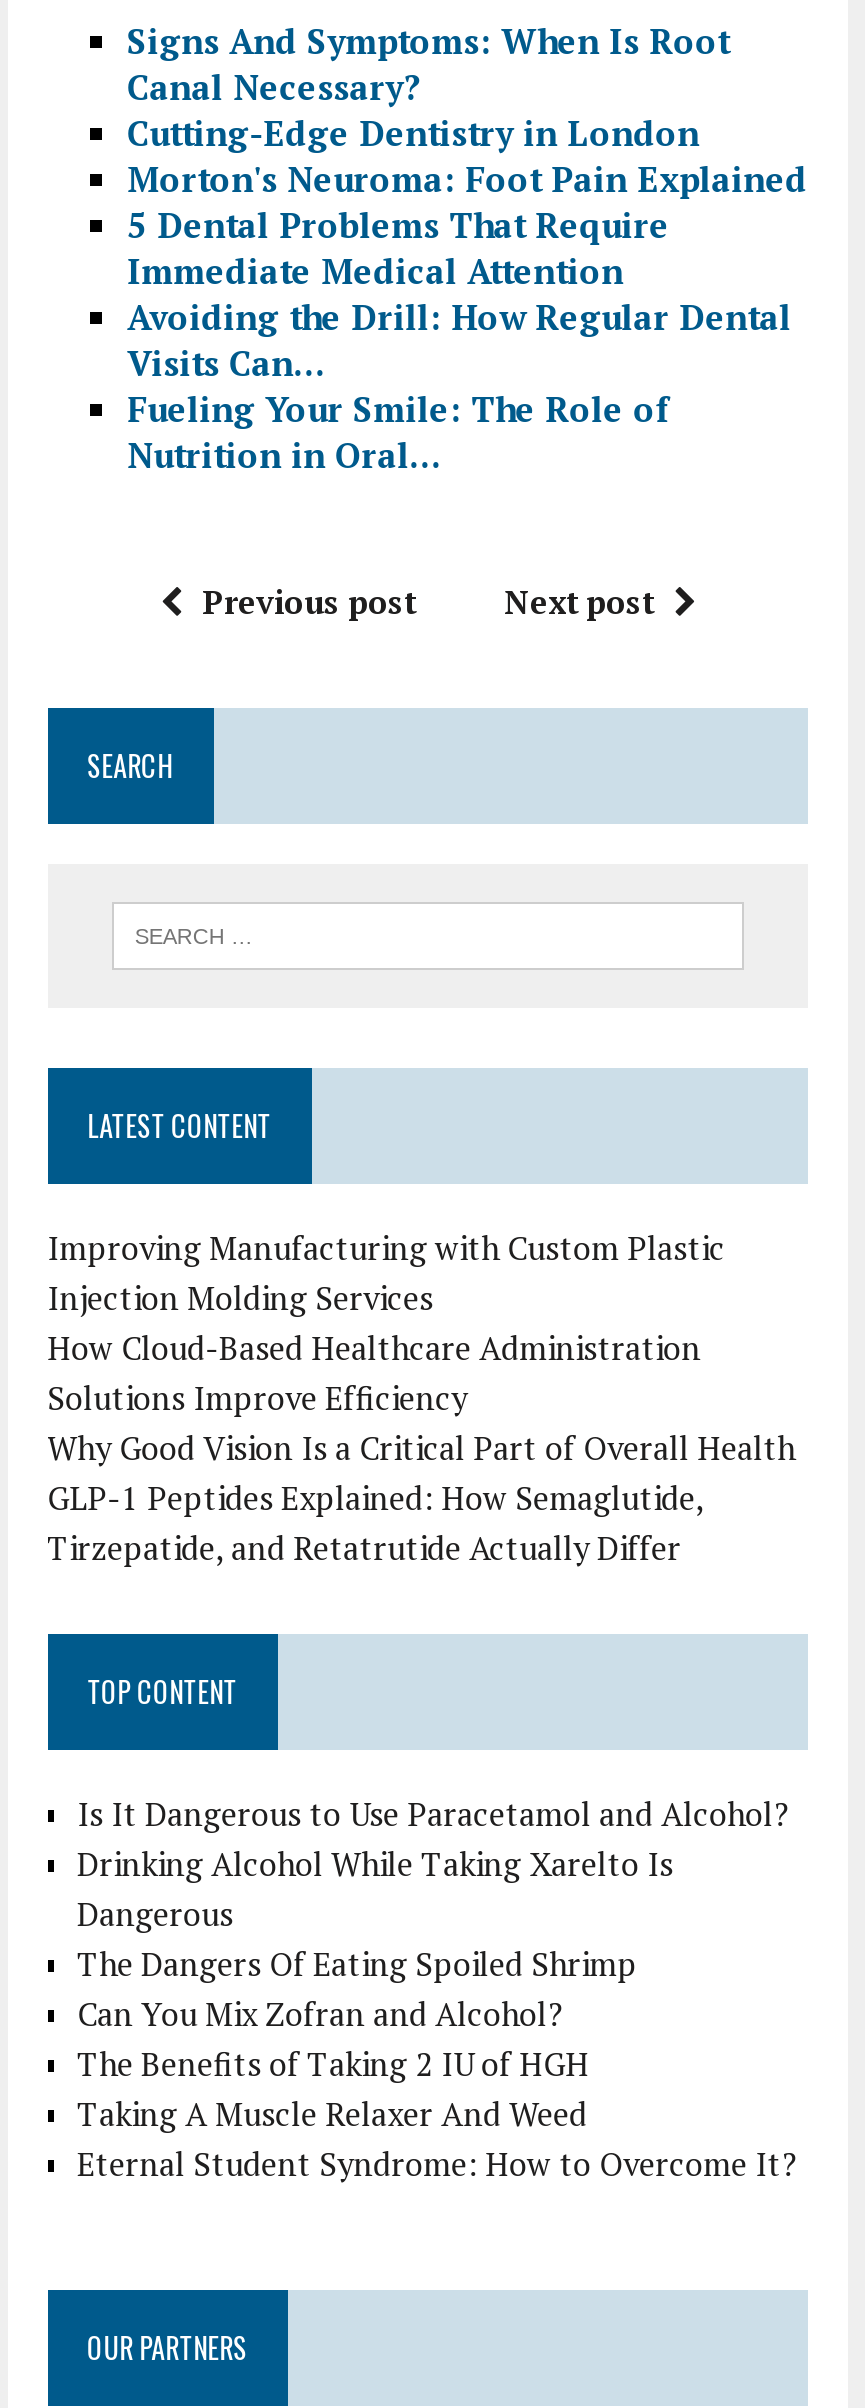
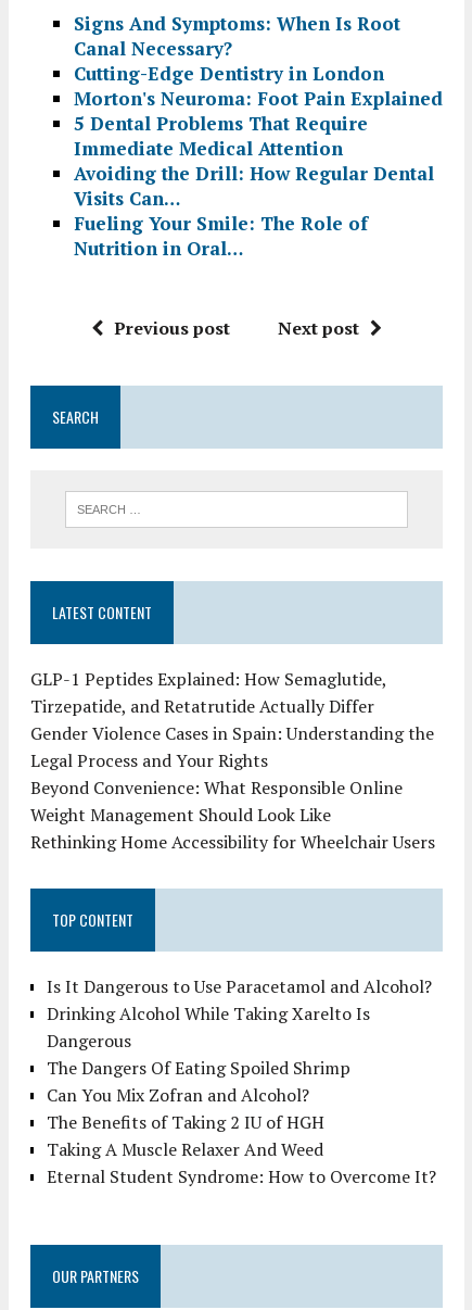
- Improving Manufacturing with Custom Plastic
- Injection Molding Services
- How Cloud-Based Healthcare Administration
- Solutions Improve Efficiency
- Why Good Vision Is a Critical Part of Overall Health

moved up: GLP-1 Peptides Explained: How Semaglutide, | Tirzepatide, and Retatrutide Actually Differ

+ Gender Violence Cases in Spain: Understanding the
+ Legal Process and Your Rights
+ Beyond Convenience: What Responsible Online
+ Weight Management Should Look Like
+ Rethinking Home Accessibility for Wheelchair Users
